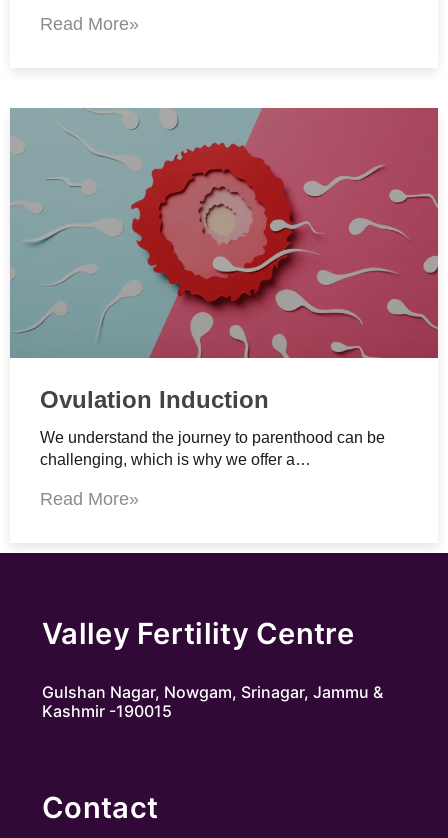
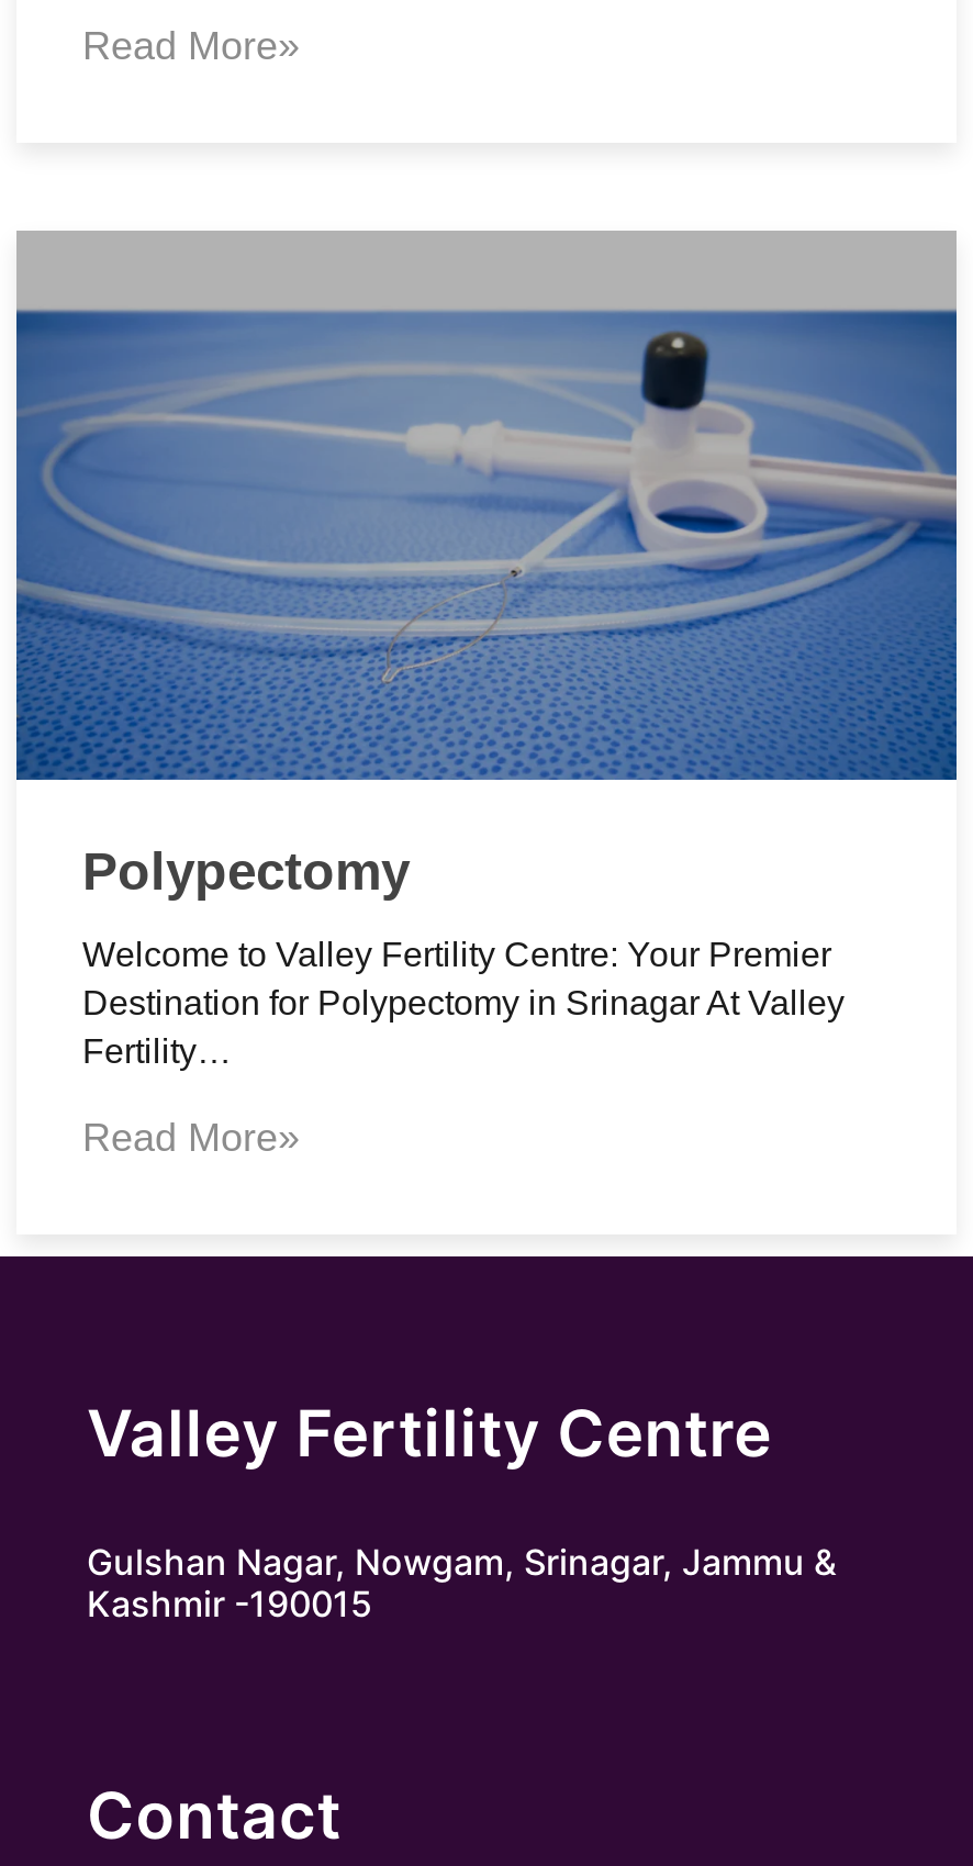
- [image]
- Ovulation Induction
+ [image]
+ Polypectomy

- We understand the journey to parenthood can be
- challenging, which is why we offer a…
+ Welcome to Valley Fertility Centre: Your Premier
+ Destination for Polypectomy in Srinagar At Valley
+ Fertility…
